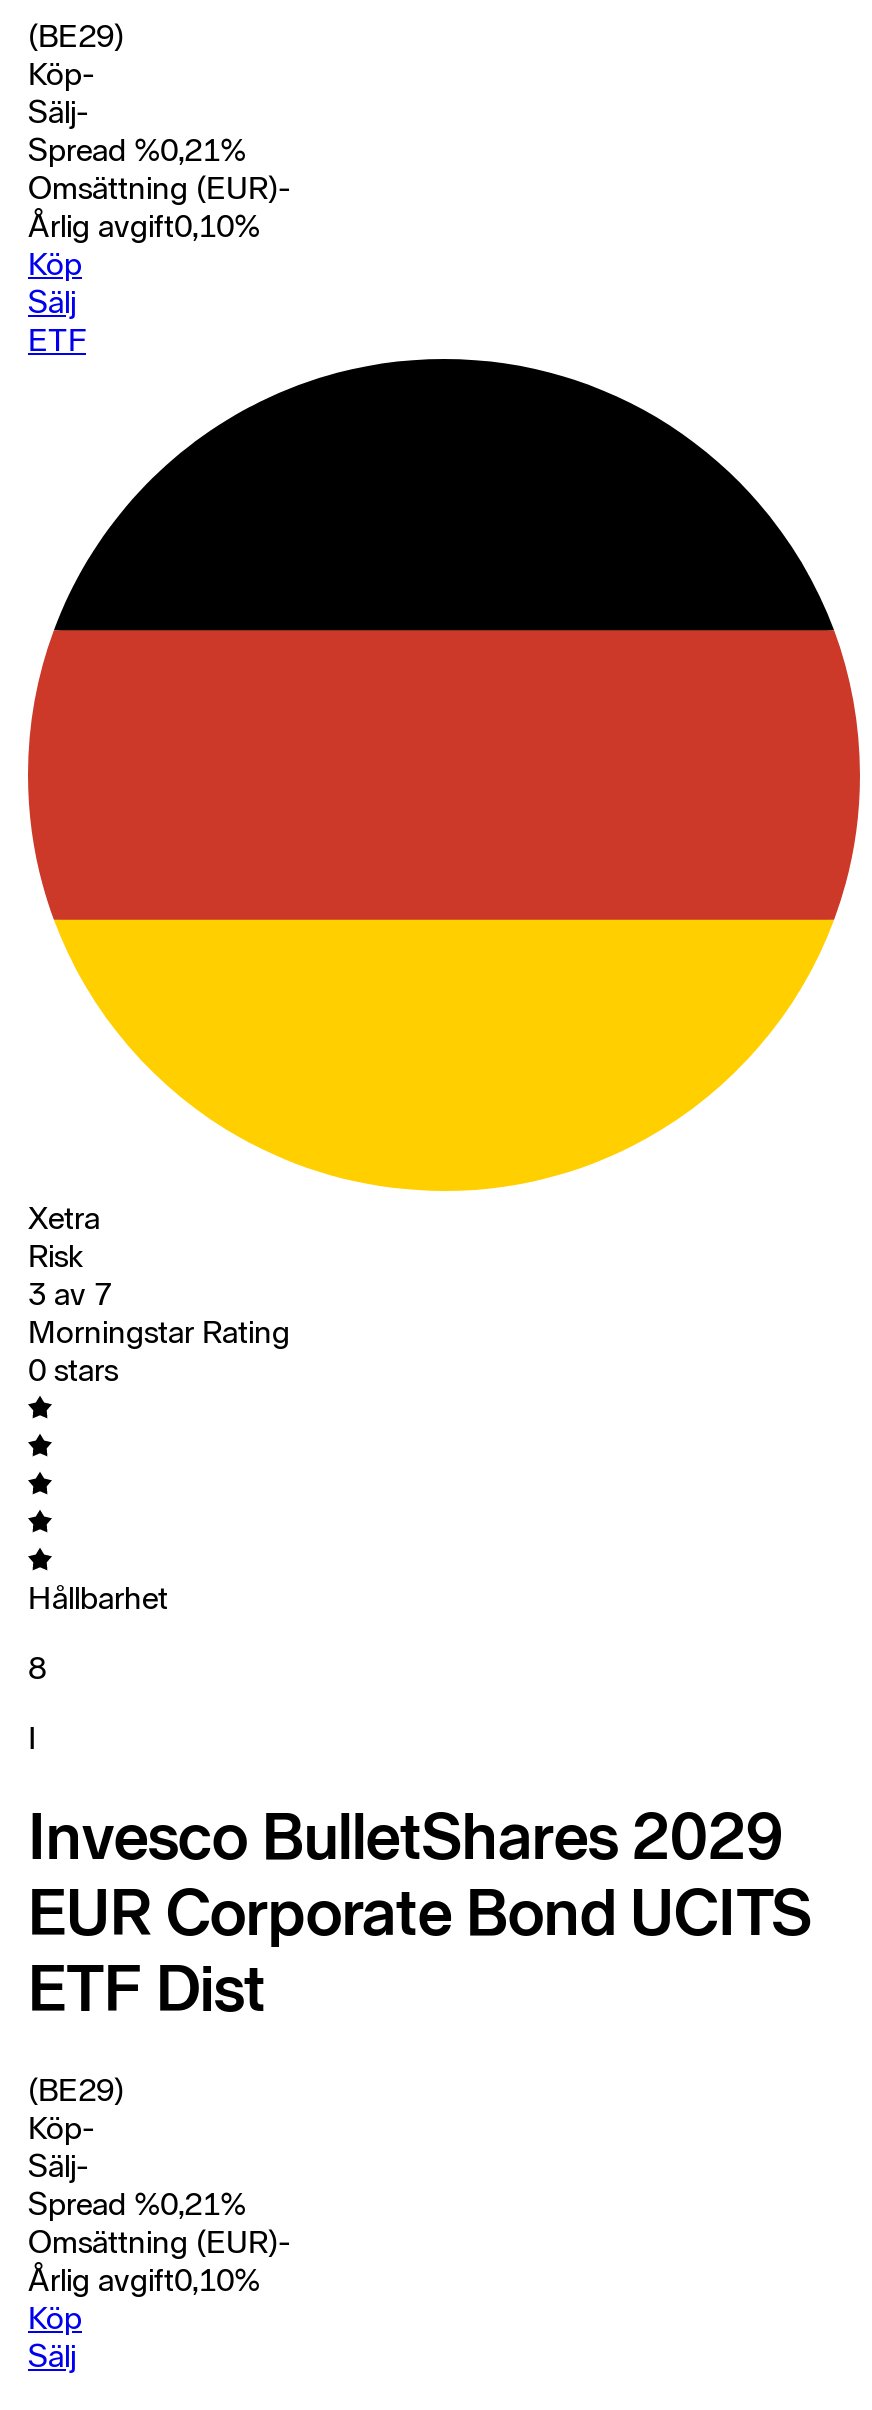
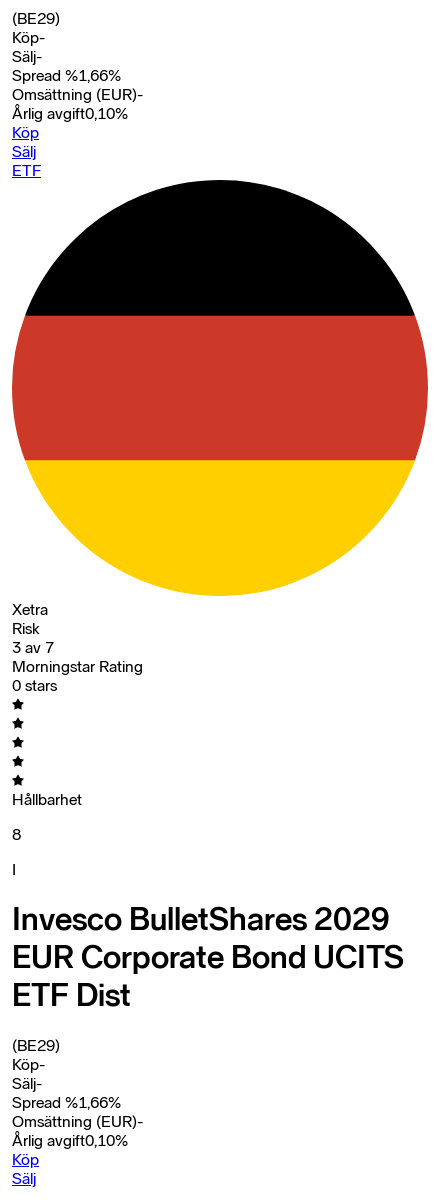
- Spread %0,21%
+ Spread %1,66%

- Spread %0,21%
+ Spread %1,66%
